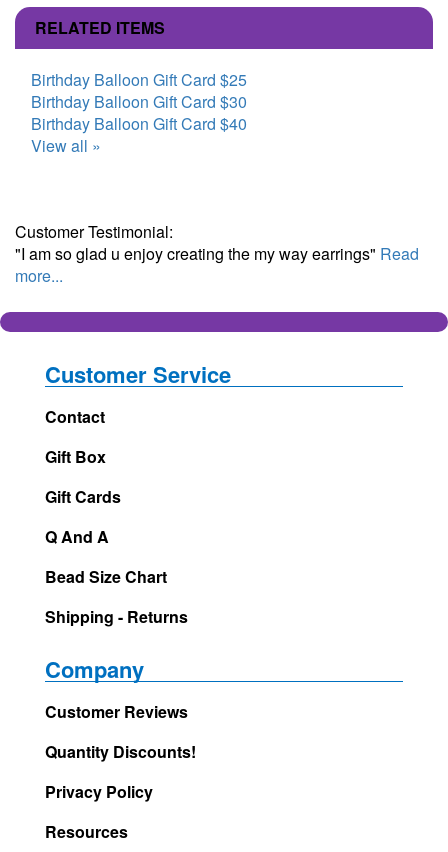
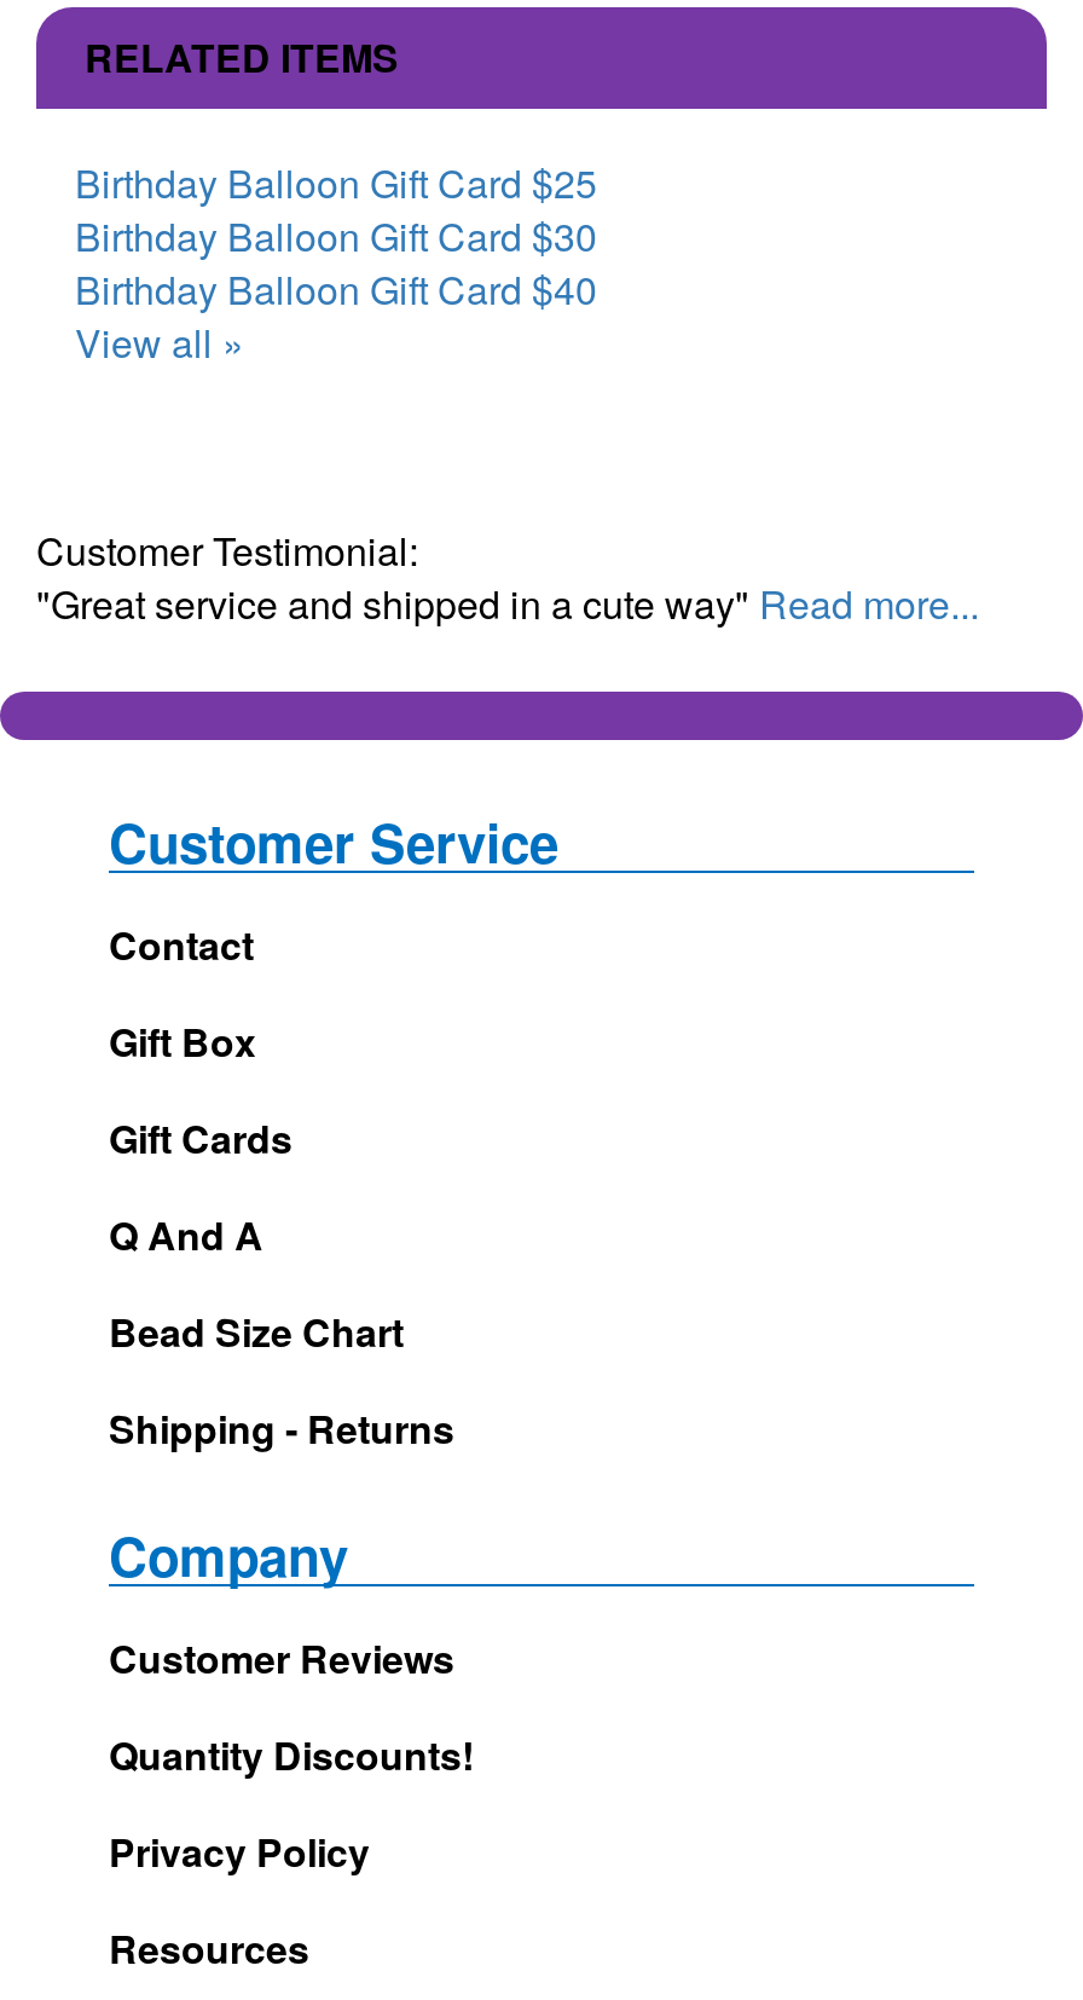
- "I am so glad u enjoy creating the my way earrings" Read
- more...
+ "Great service and shipped in a cute way" Read more...
